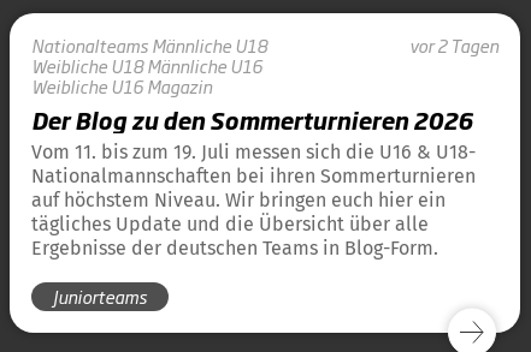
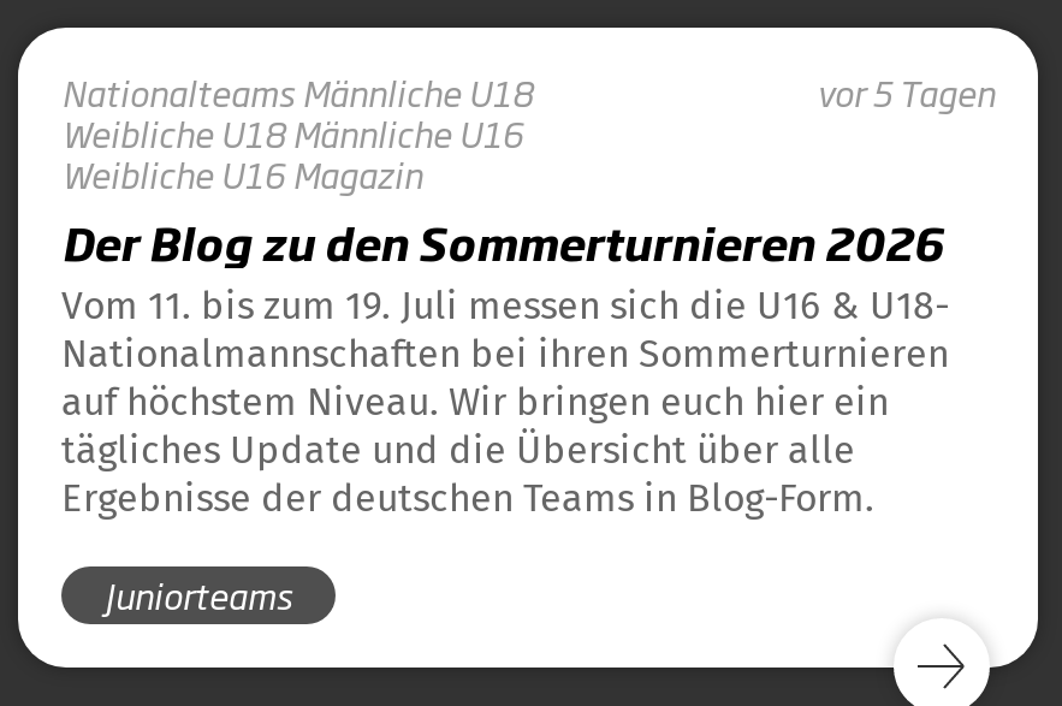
- vor 2 Tagen
+ vor 5 Tagen
